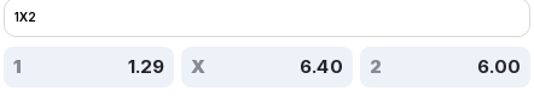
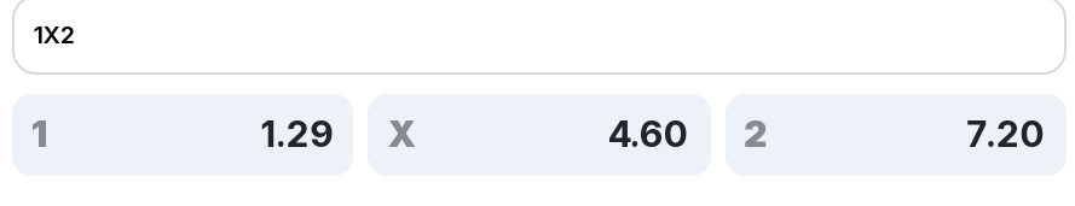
- 6.40 2
+ 4.60 2

- 6.00
+ 7.20
